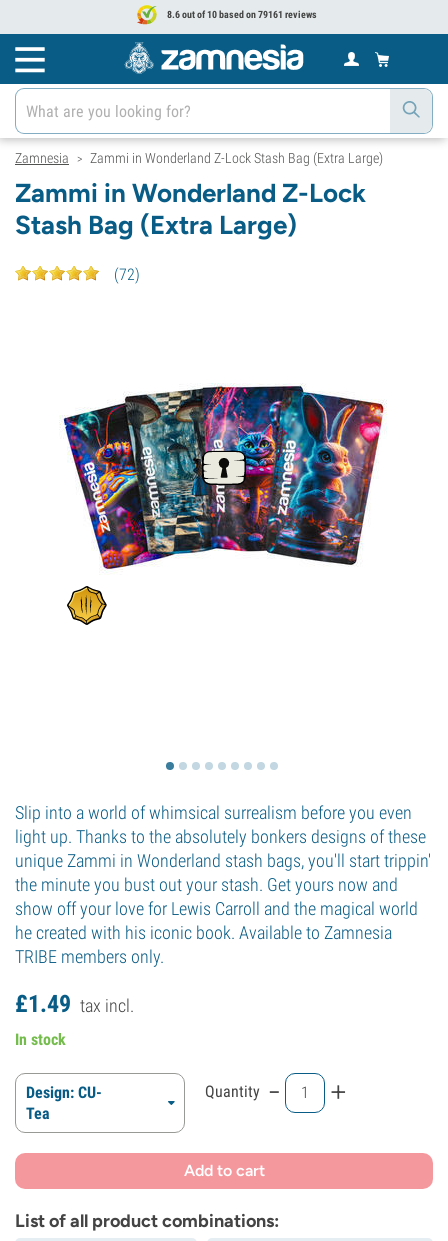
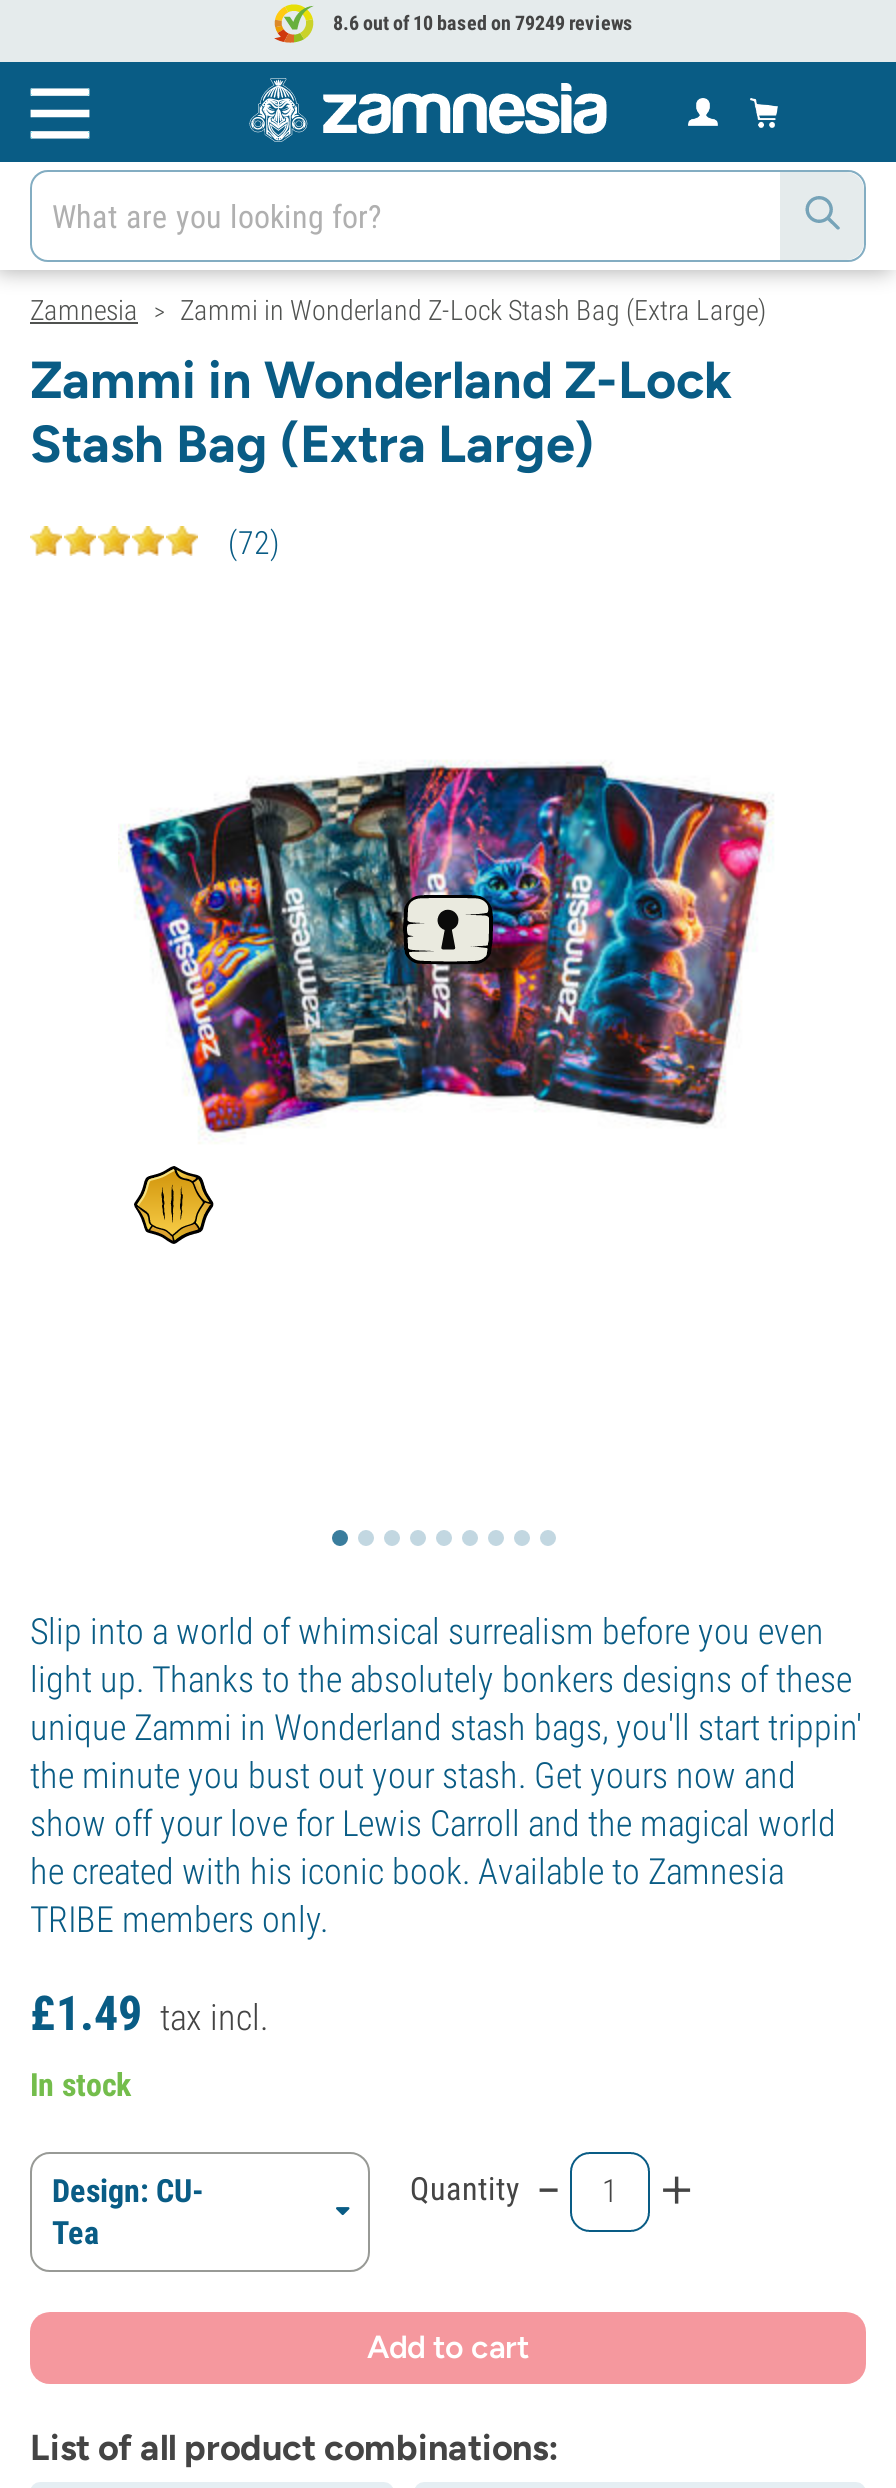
- 8.6 out of 10 based on 79161 reviews
+ 8.6 out of 10 based on 79249 reviews
